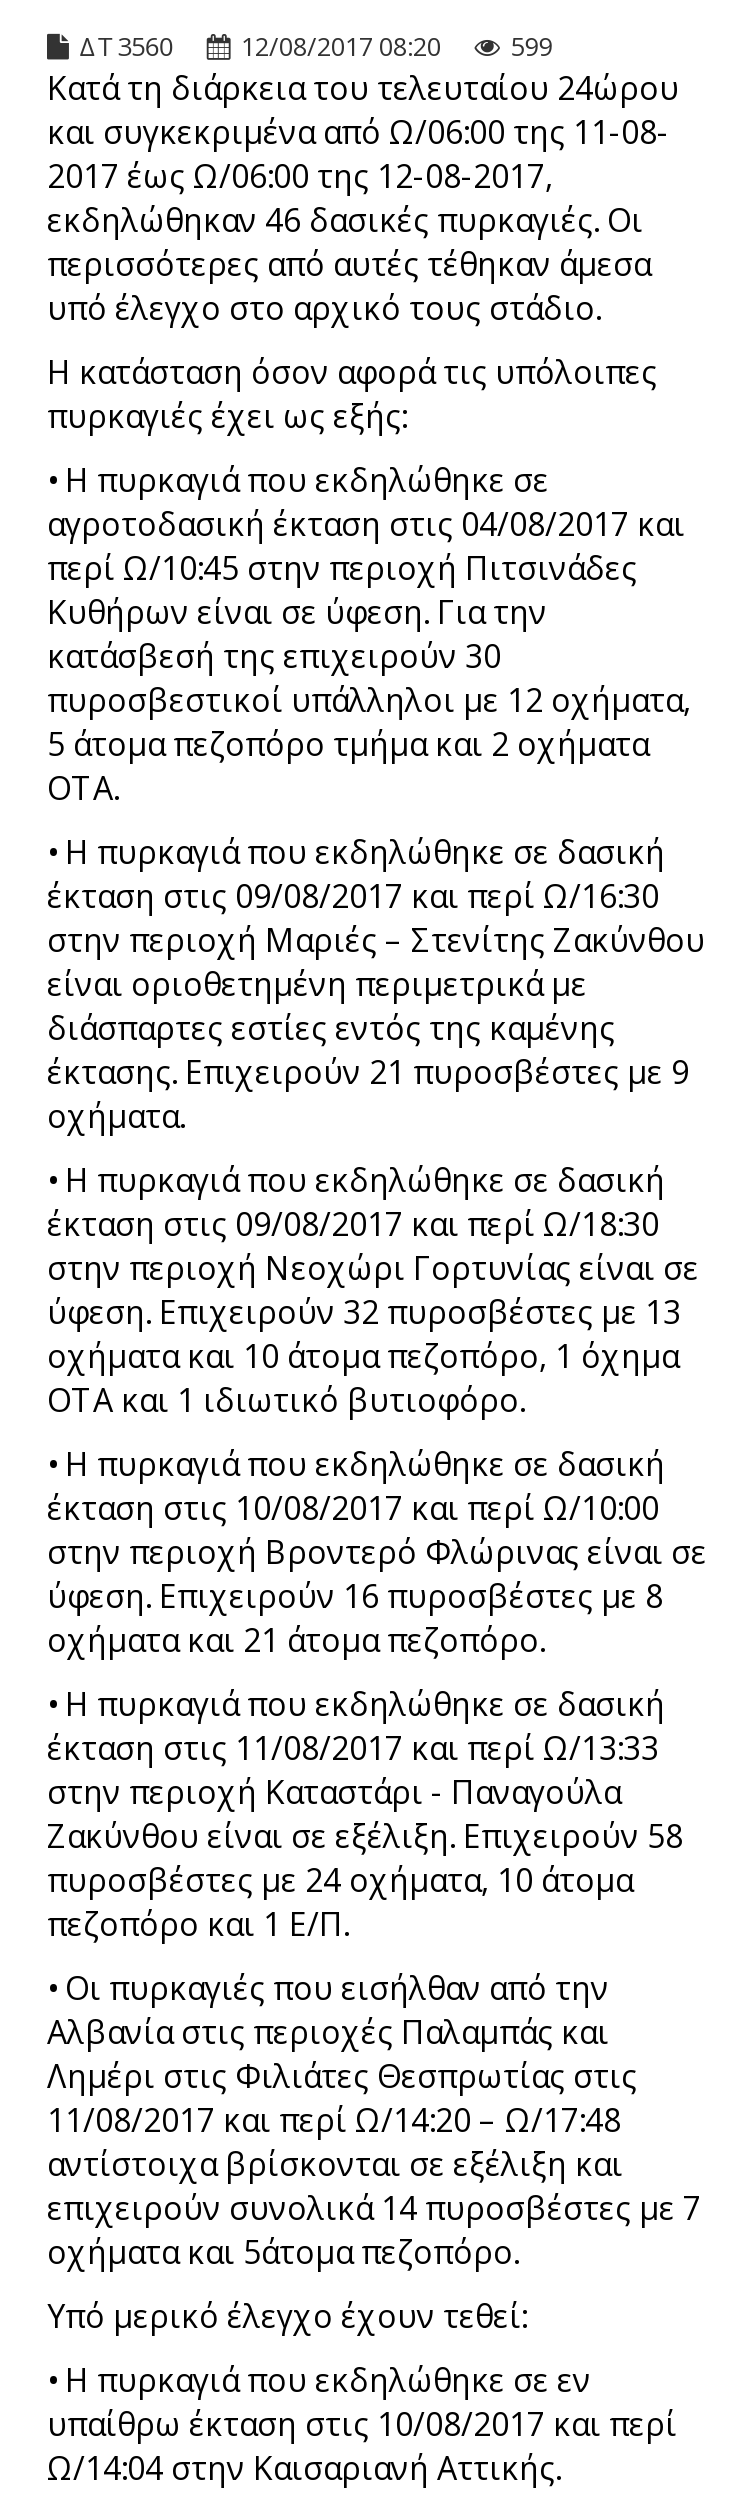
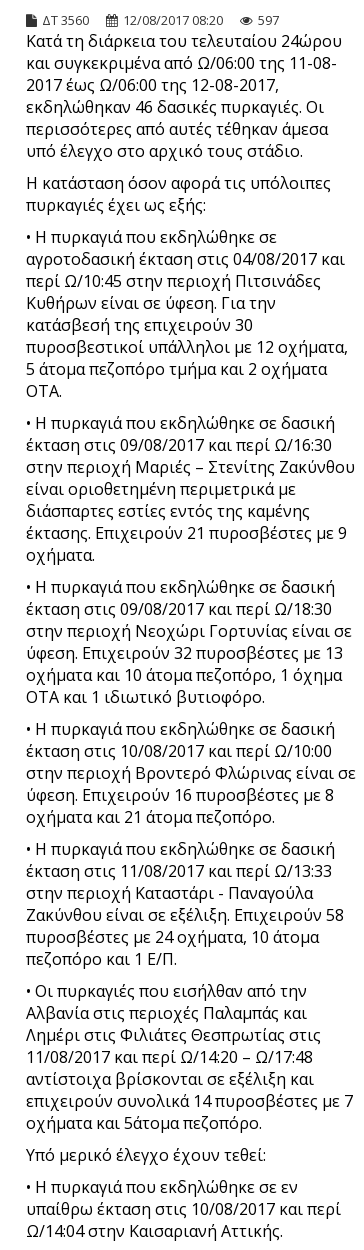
- ΔΤ 3560 12/08/2017 08:20 599
+ ΔΤ 3560 12/08/2017 08:20 597
